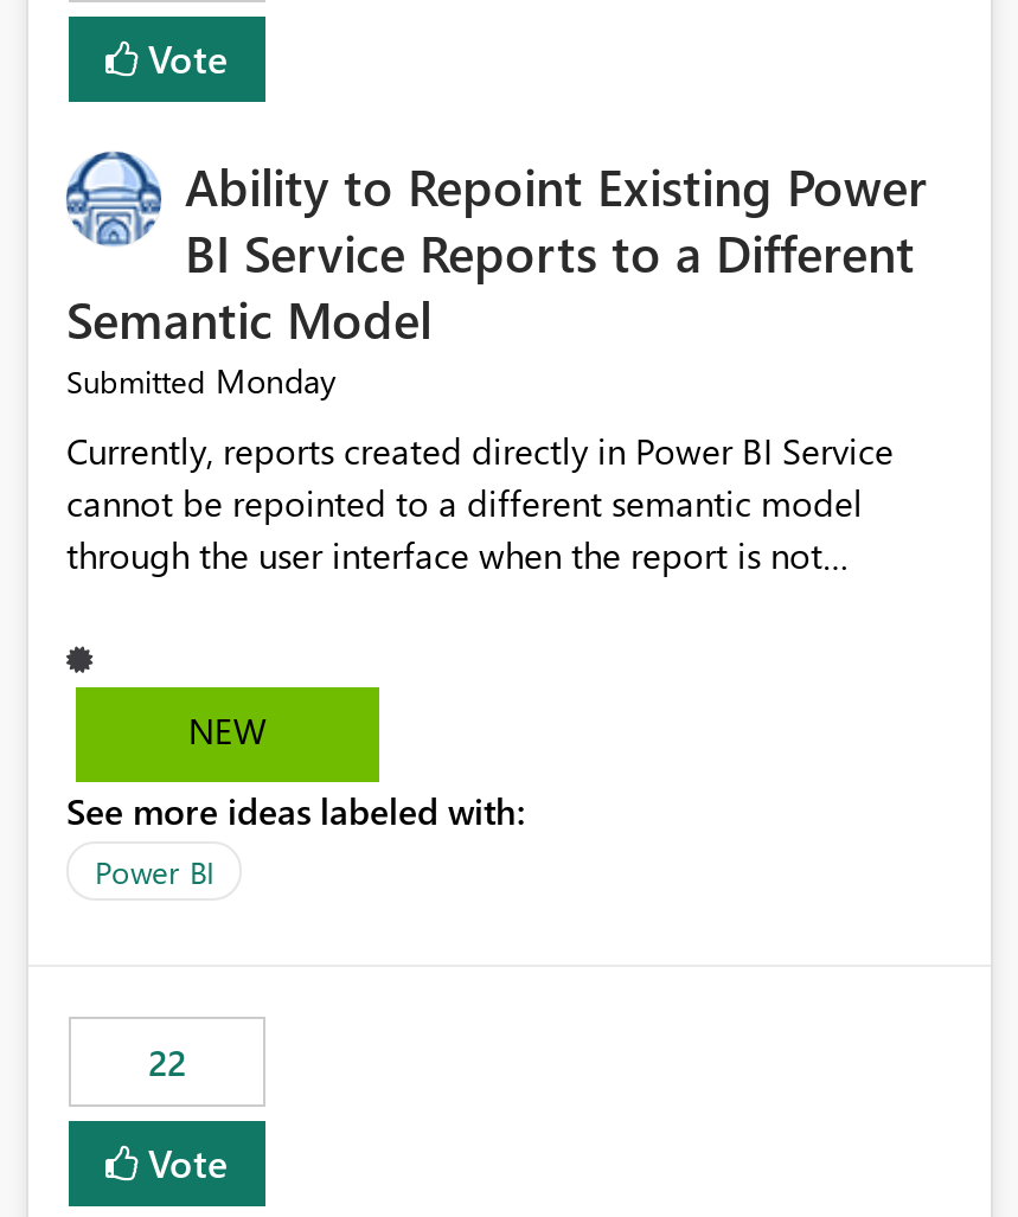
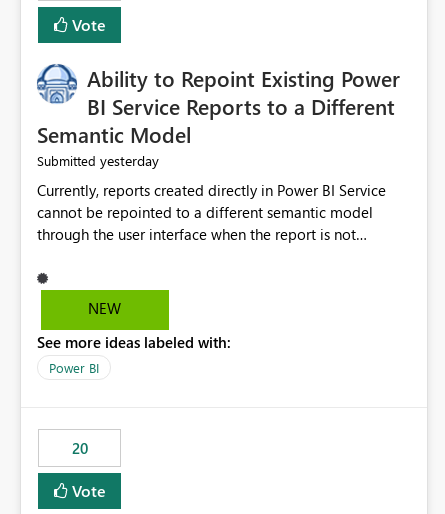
- Submitted Monday
+ Submitted yesterday

- 22
+ 20
